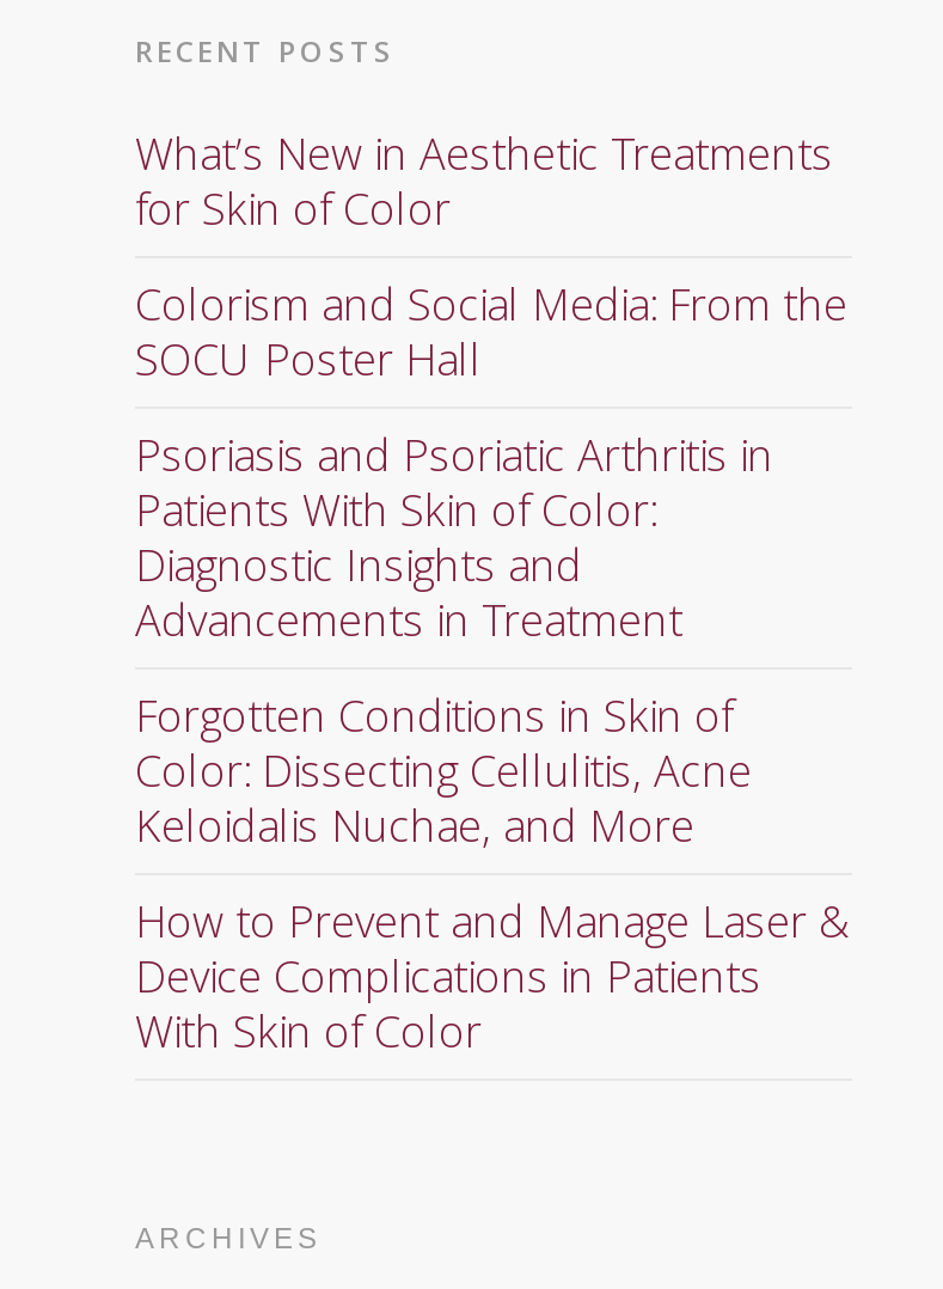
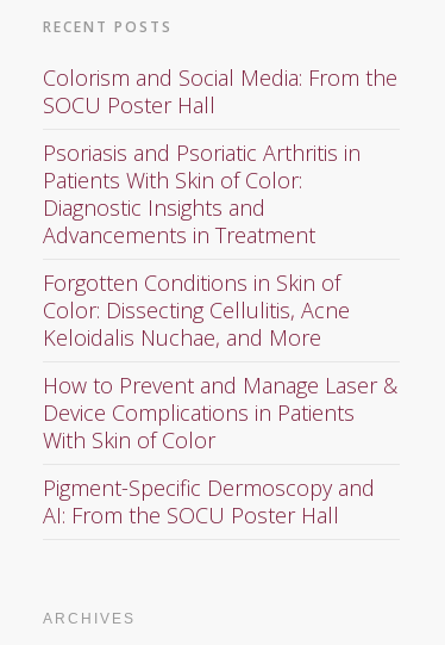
- What’s New in Aesthetic Treatments
- for Skin of Color

moved up: Colorism and Social Media: From the | SOCU Poster Hall | Psoriasis and Psoriatic Arthritis in | ... | Device Complications in Patients | With Skin of Color

+ Pigment-Specific Dermoscopy and
+ AI: From the SOCU Poster Hall
